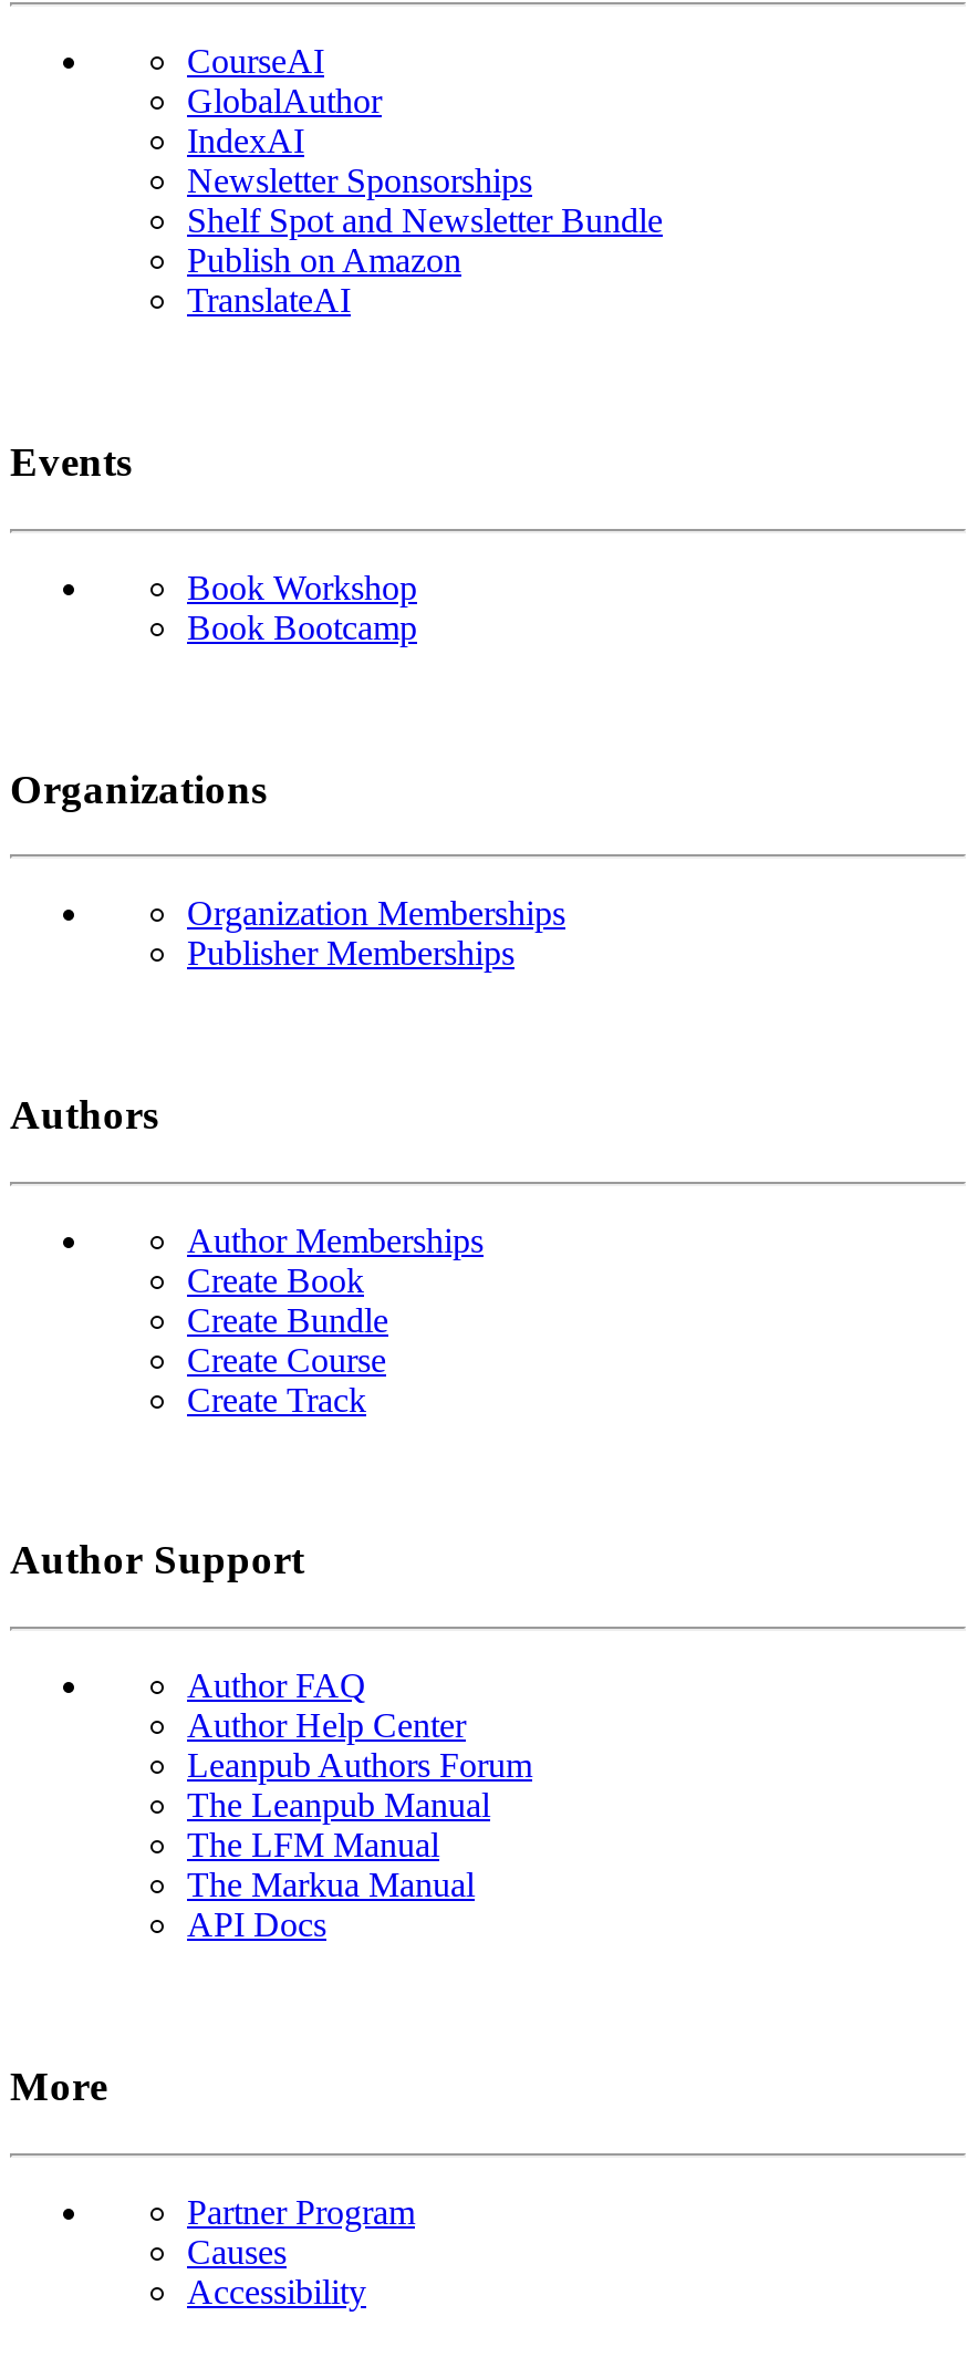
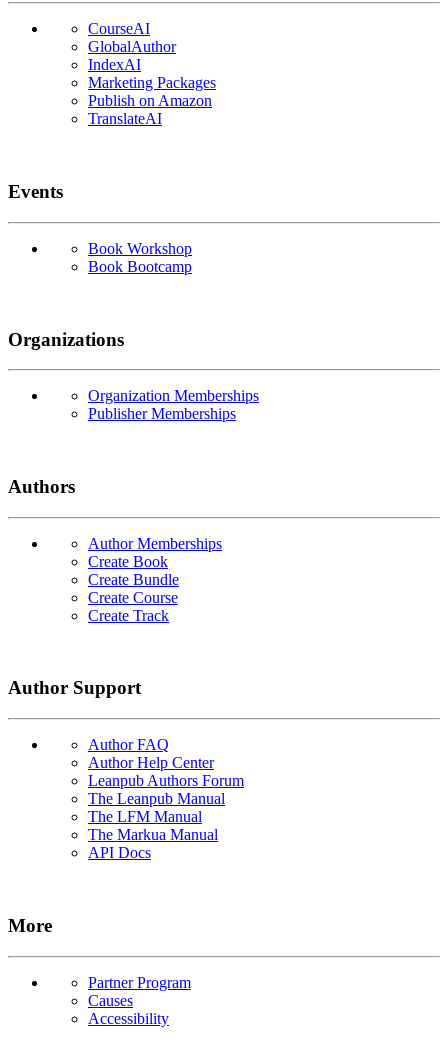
- Newsletter Sponsorships
- Shelf Spot and Newsletter Bundle
+ Marketing Packages
